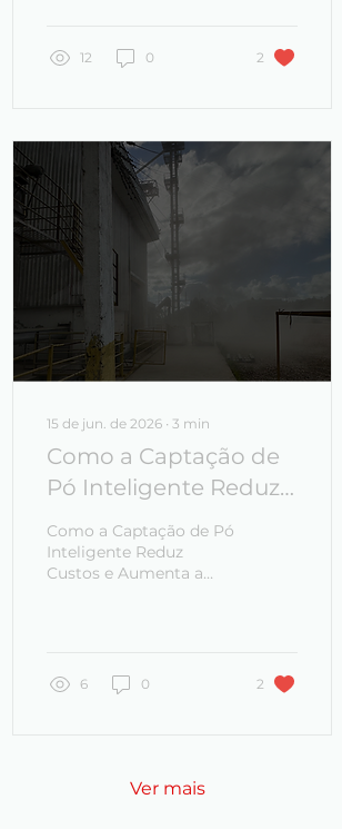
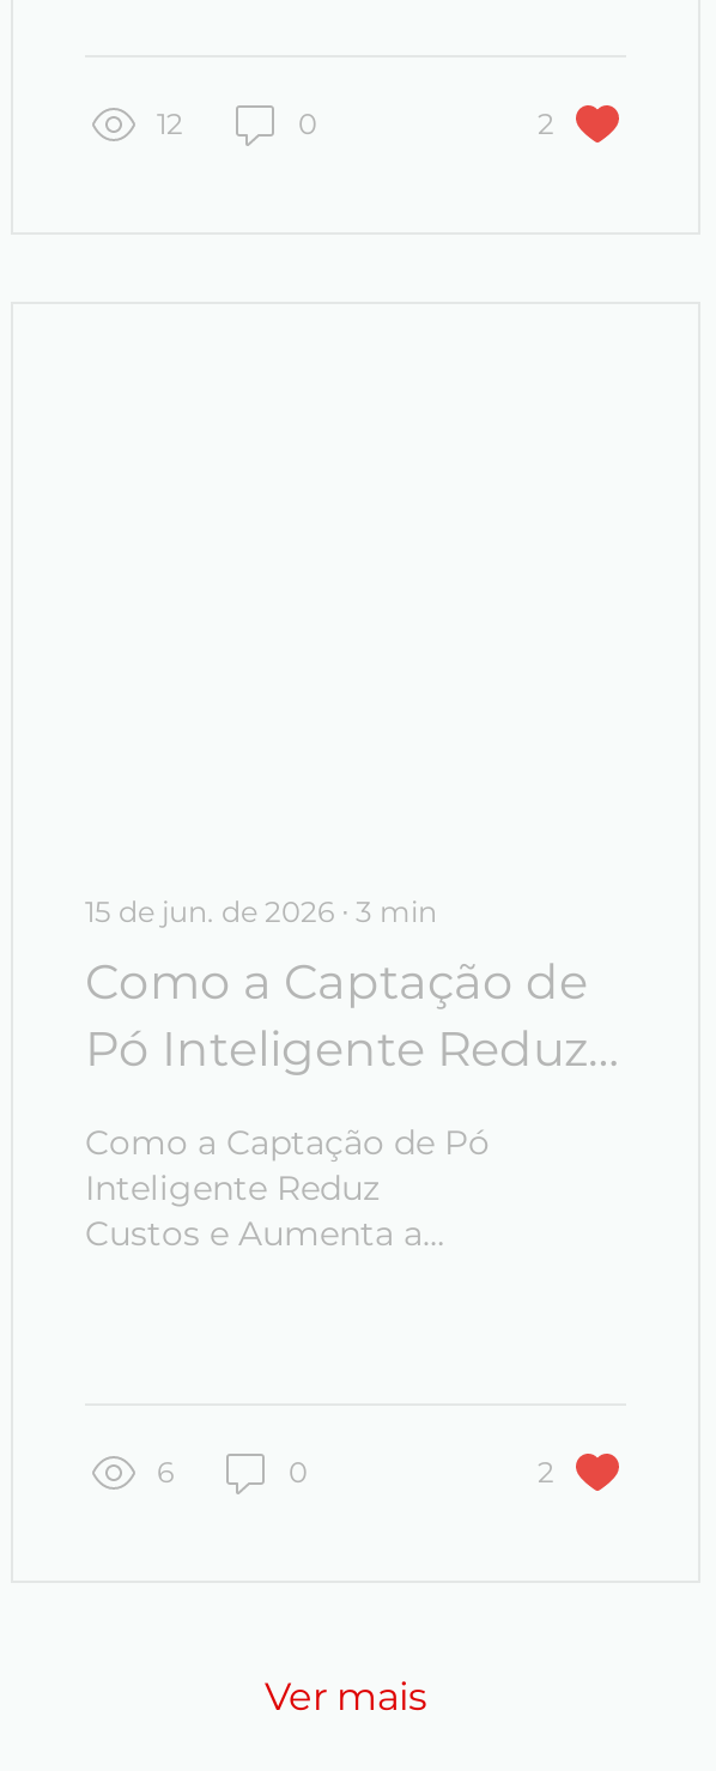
- [image]
